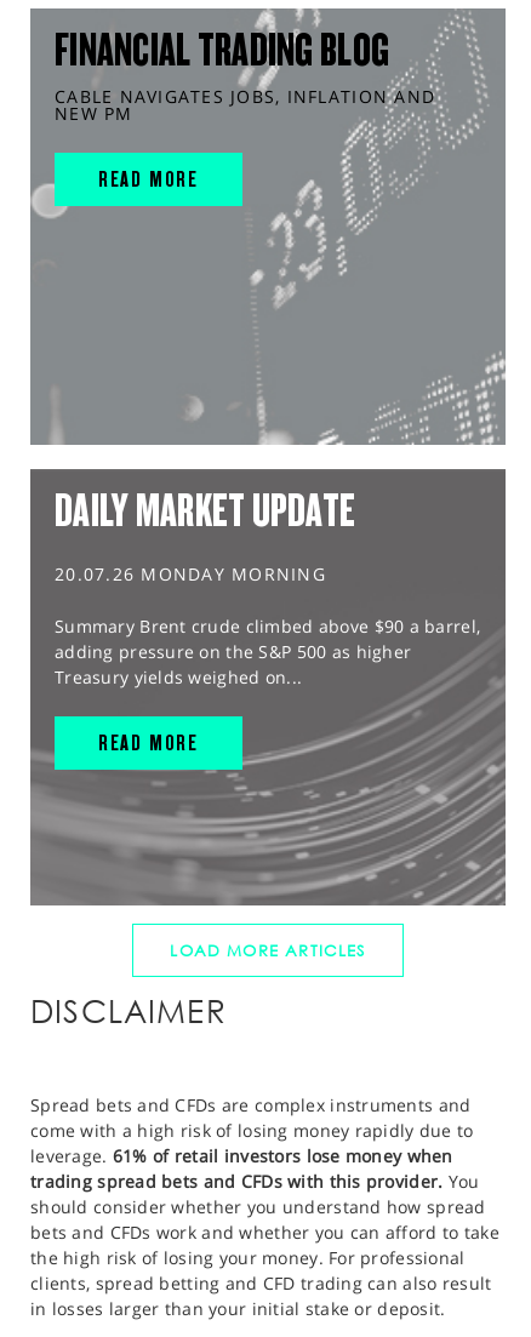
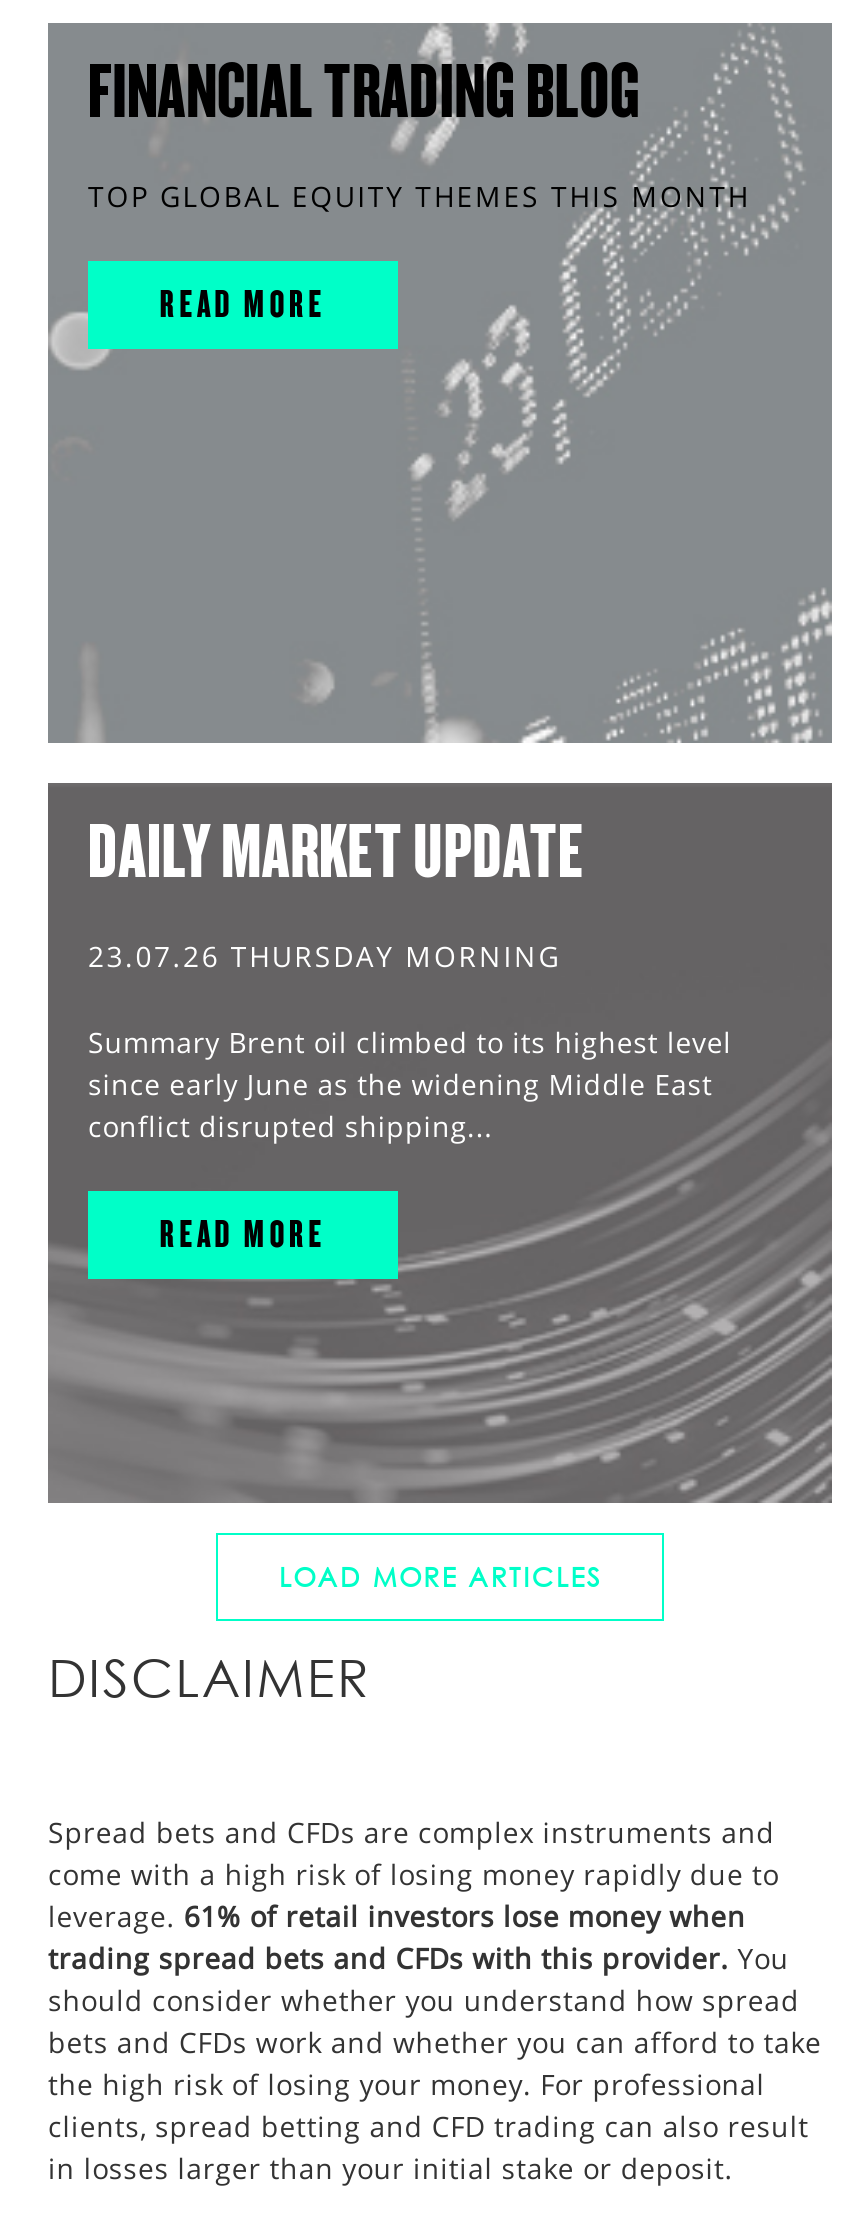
- CABLE NAVIGATES JOBS, INFLATION AND
- NEW PM
+ TOP GLOBAL EQUITY THEMES THIS MONTH

- 20.07.26 MONDAY MORNING
+ 23.07.26 THURSDAY MORNING

- Summary Brent crude climbed above $90 a barrel,
- adding pressure on the S&P 500 as higher
- Treasury yields weighed on...
+ Summary Brent oil climbed to its highest level
+ since early June as the widening Middle East
+ conflict disrupted shipping...
